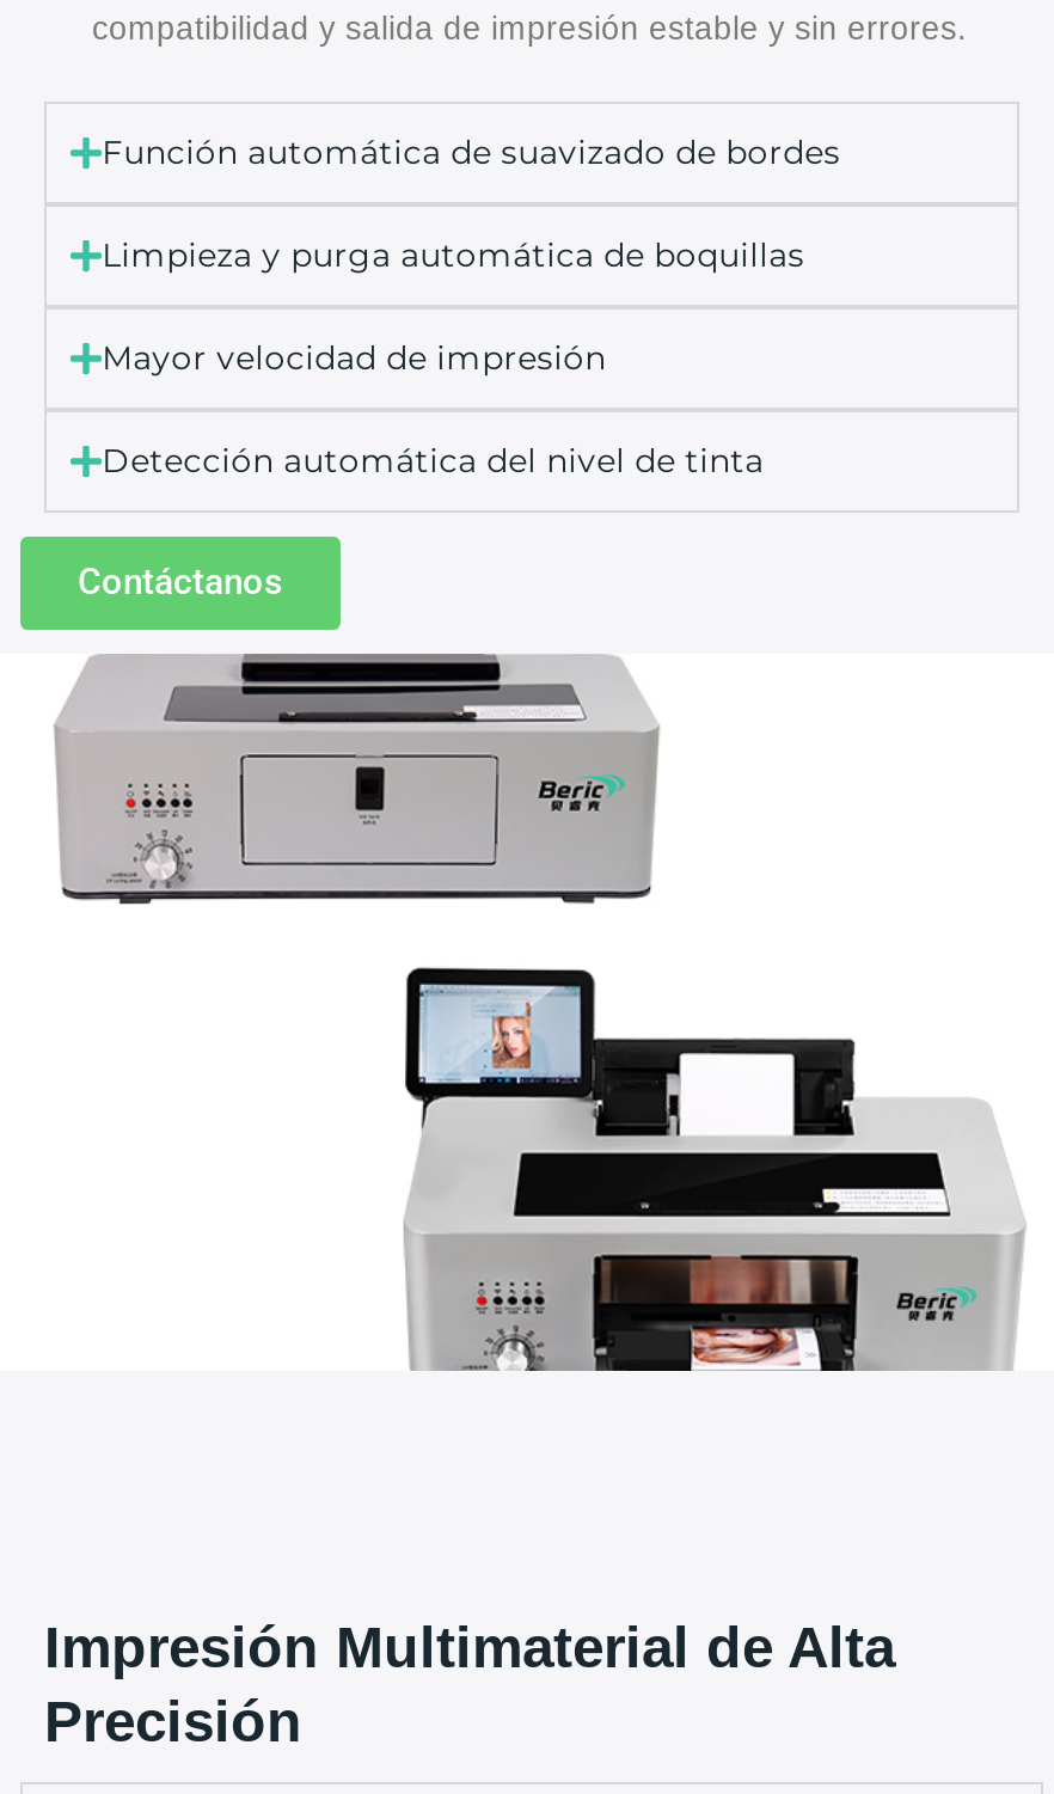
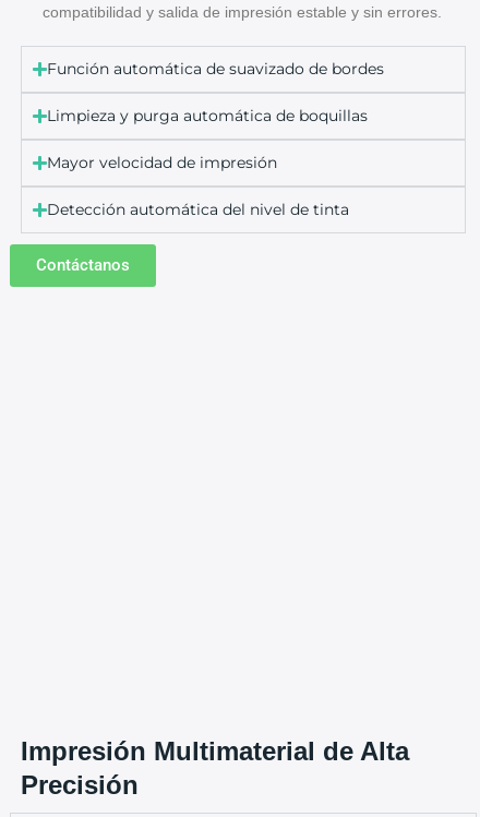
- [image]

- [image]
